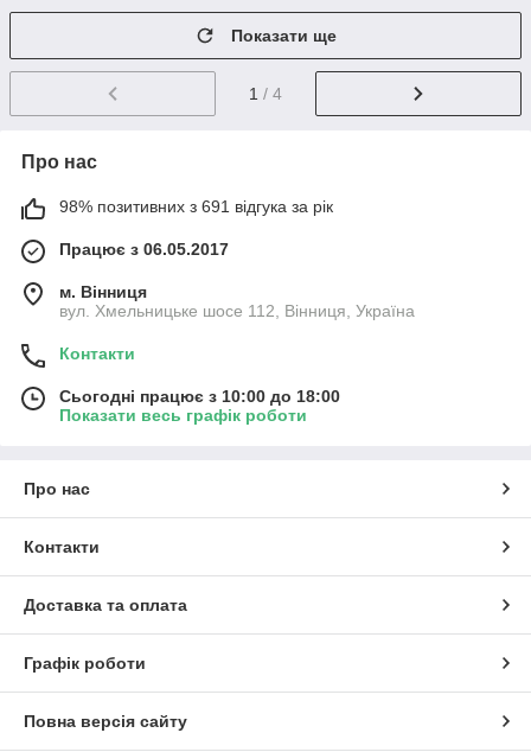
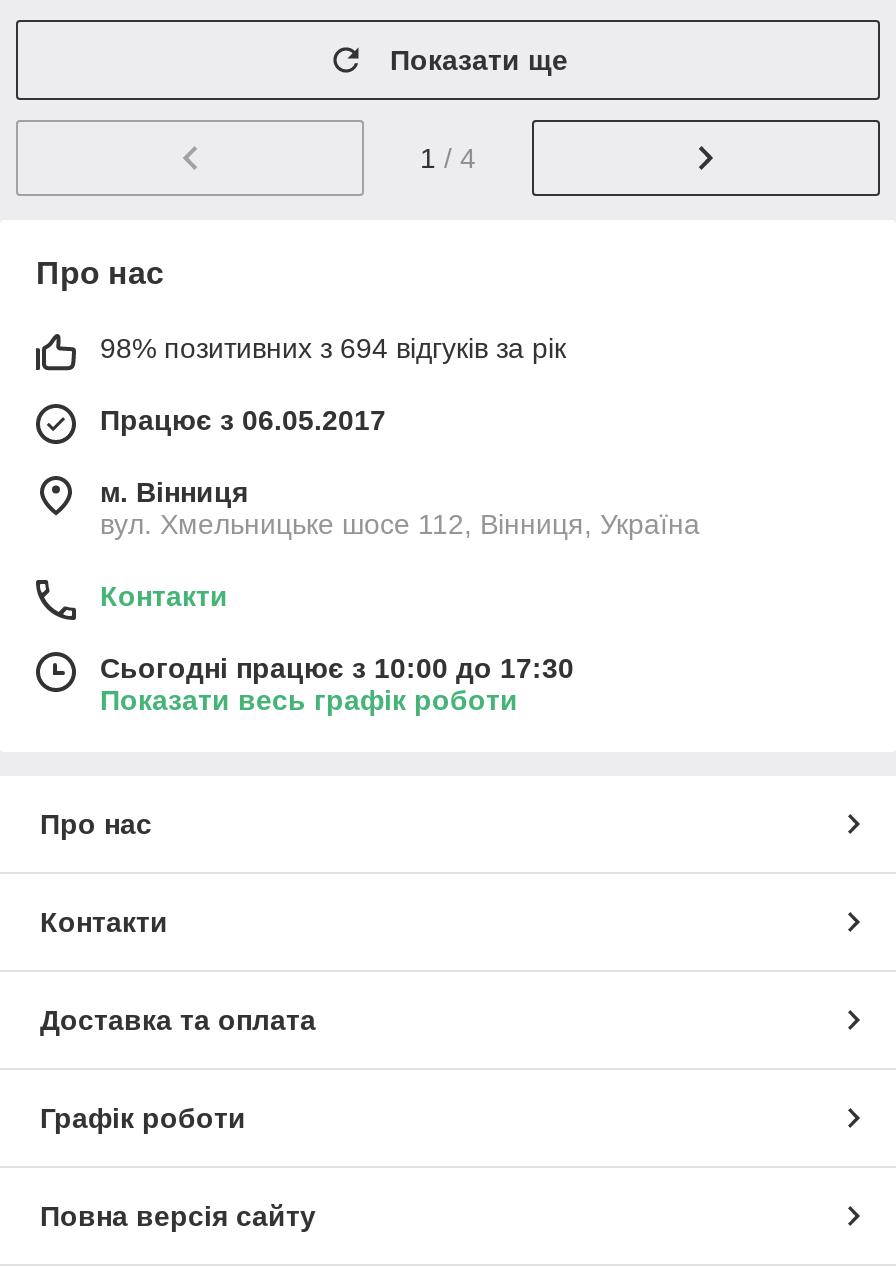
- 98% позитивних з 691 відгука за рік
+ 98% позитивних з 694 відгуків за рік

- Сьогодні працює з 10:00 до 18:00
+ Сьогодні працює з 10:00 до 17:30
